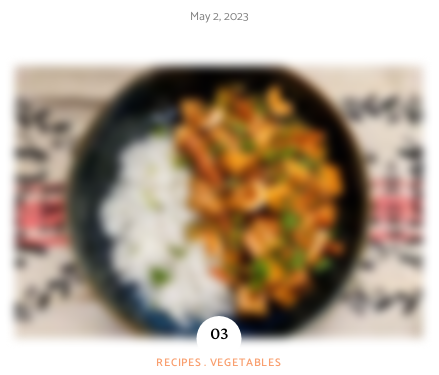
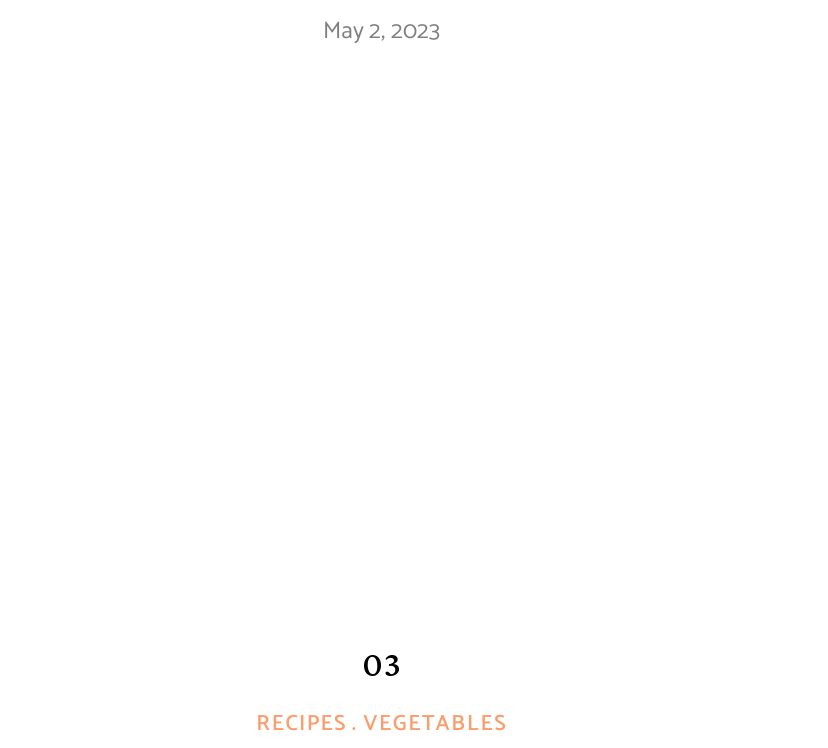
- [image]
